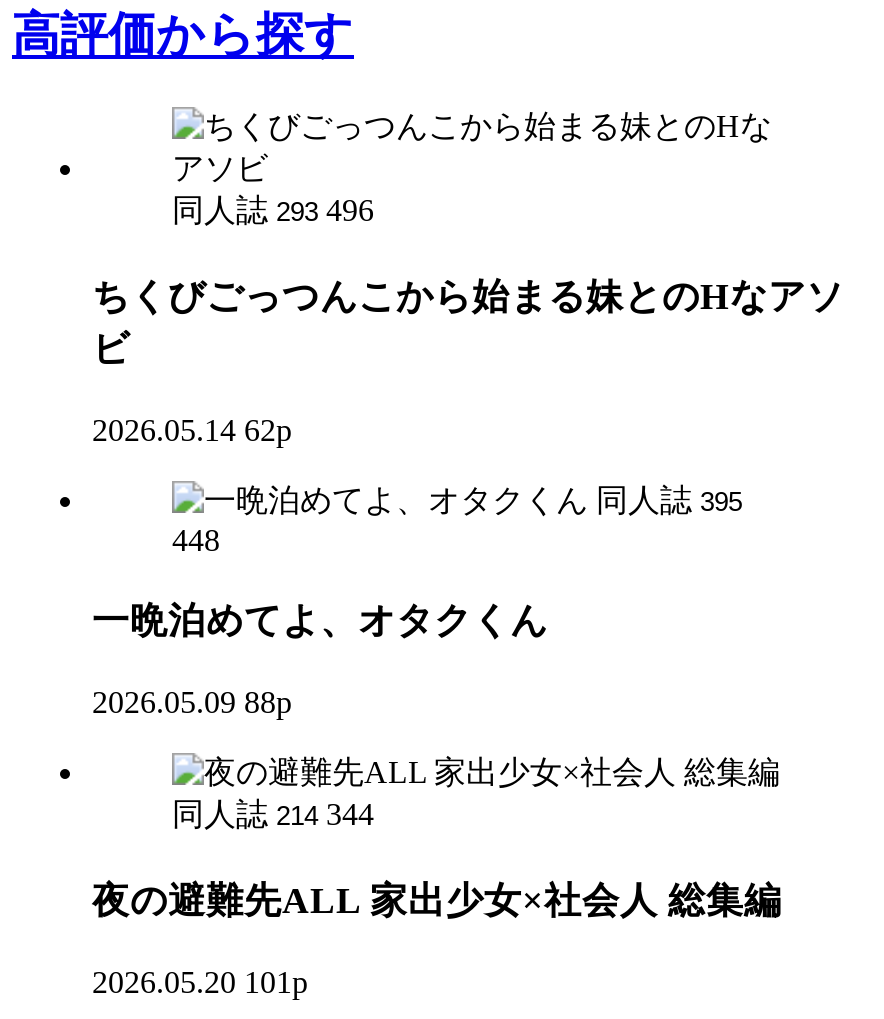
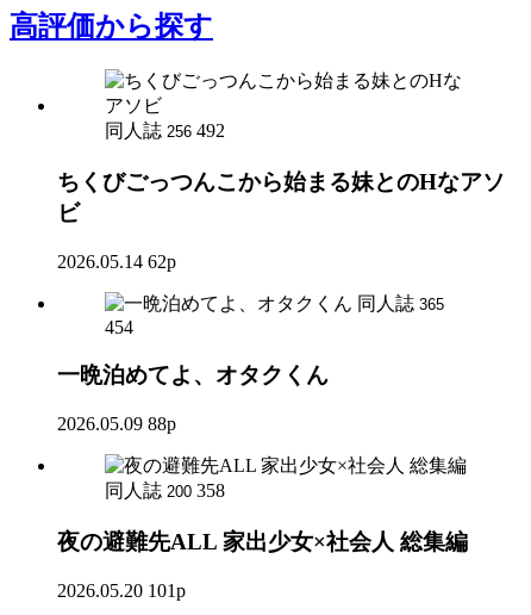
- 同人誌 293 496
+ 同人誌 256 492

- 同人誌 395
+ 同人誌 365

- 448
+ 454

- 同人誌 214 344
+ 同人誌 200 358
